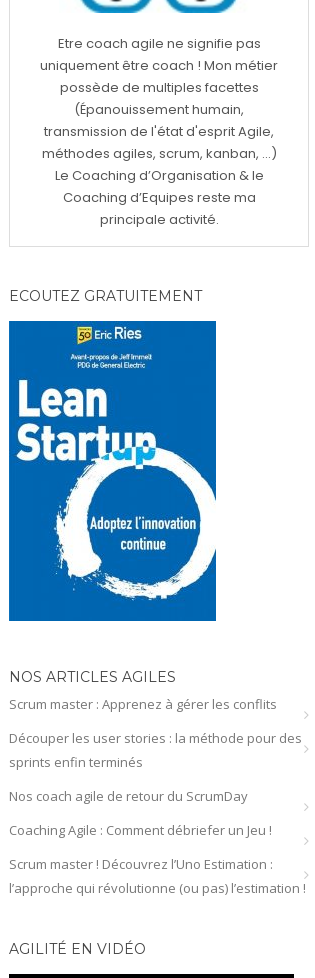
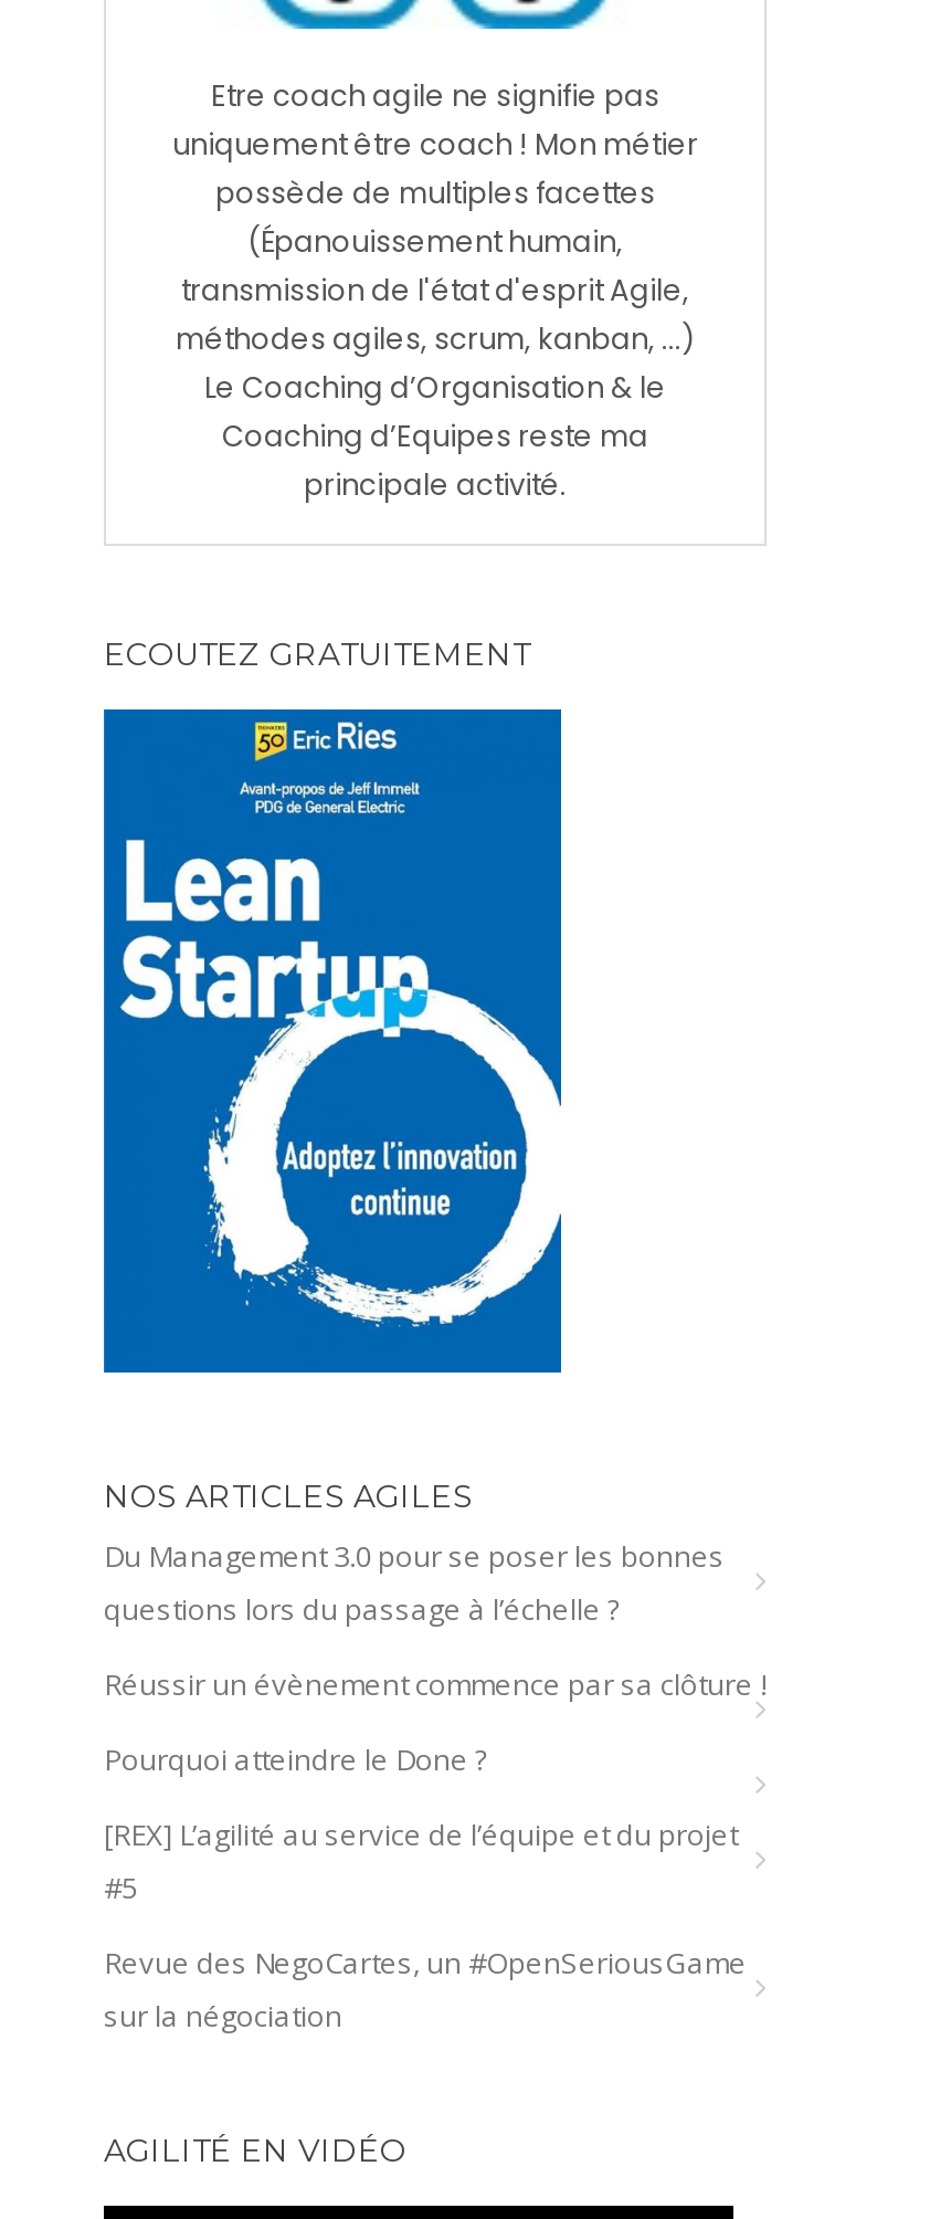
- Scrum master : Apprenez à gérer les conflits
+ Du Management 3.0 pour se poser les bonnes
+ questions lors du passage à l’échelle ?

- Découper les user stories : la méthode pour des
- sprints enfin terminés
+ Réussir un évènement commence par sa clôture !

- Nos coach agile de retour du ScrumDay
+ Pourquoi atteindre le Done ?

- Coaching Agile : Comment débriefer un Jeu !
+ [REX] L’agilité au service de l’équipe et du projet
+ #5

- Scrum master ! Découvrez l’Uno Estimation :
- l’approche qui révolutionne (ou pas) l’estimation !
+ Revue des NegoCartes, un #OpenSeriousGame
+ sur la négociation
